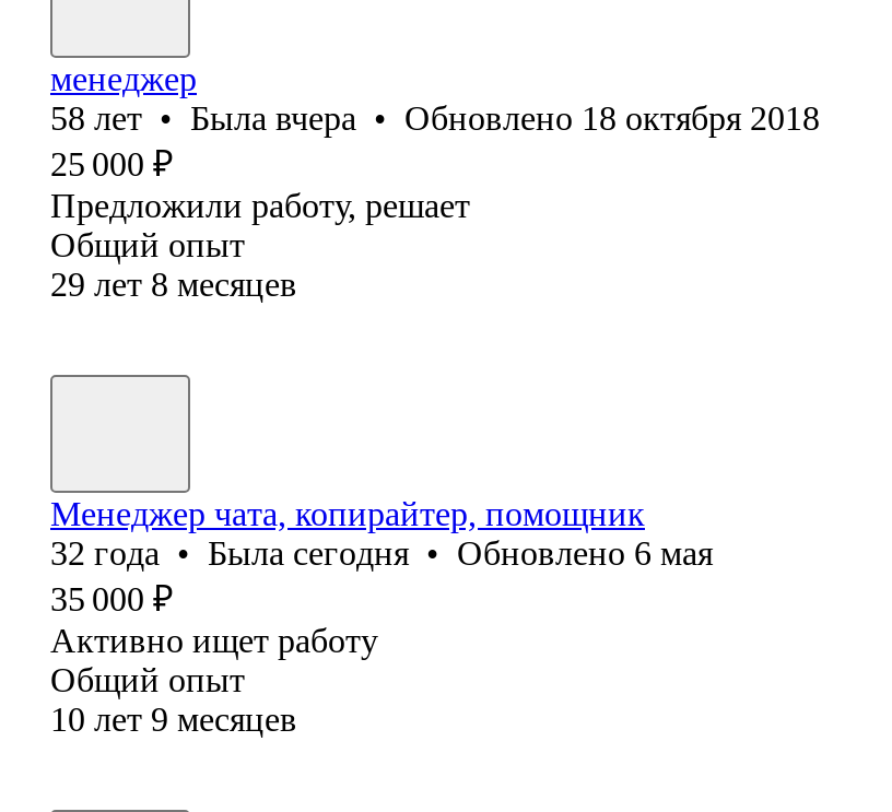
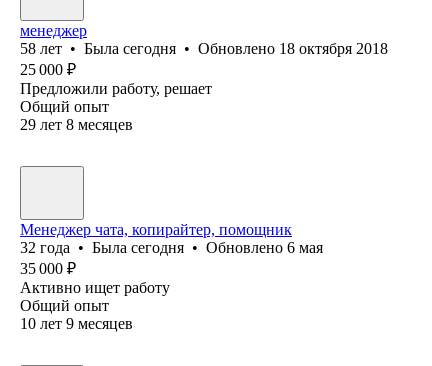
- 58 лет • Была вчера • Обновлено 18 октября 2018
+ 58 лет • Была сегодня • Обновлено 18 октября 2018
